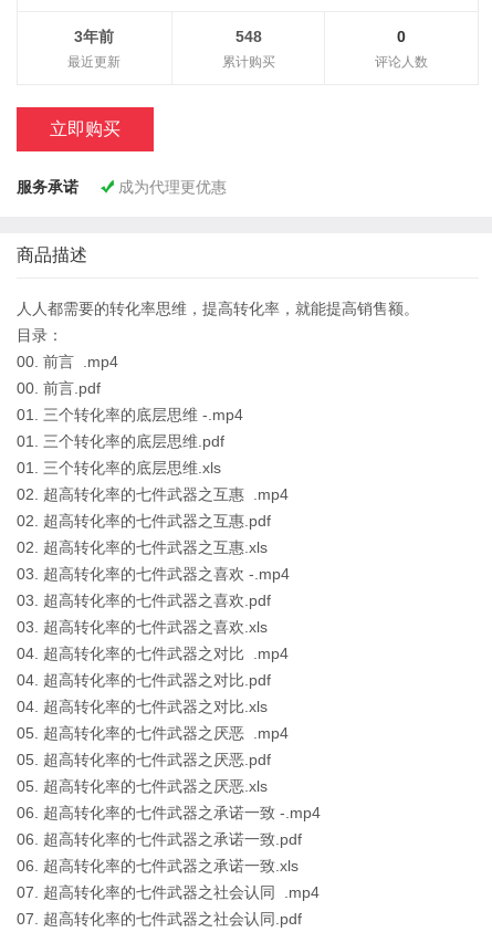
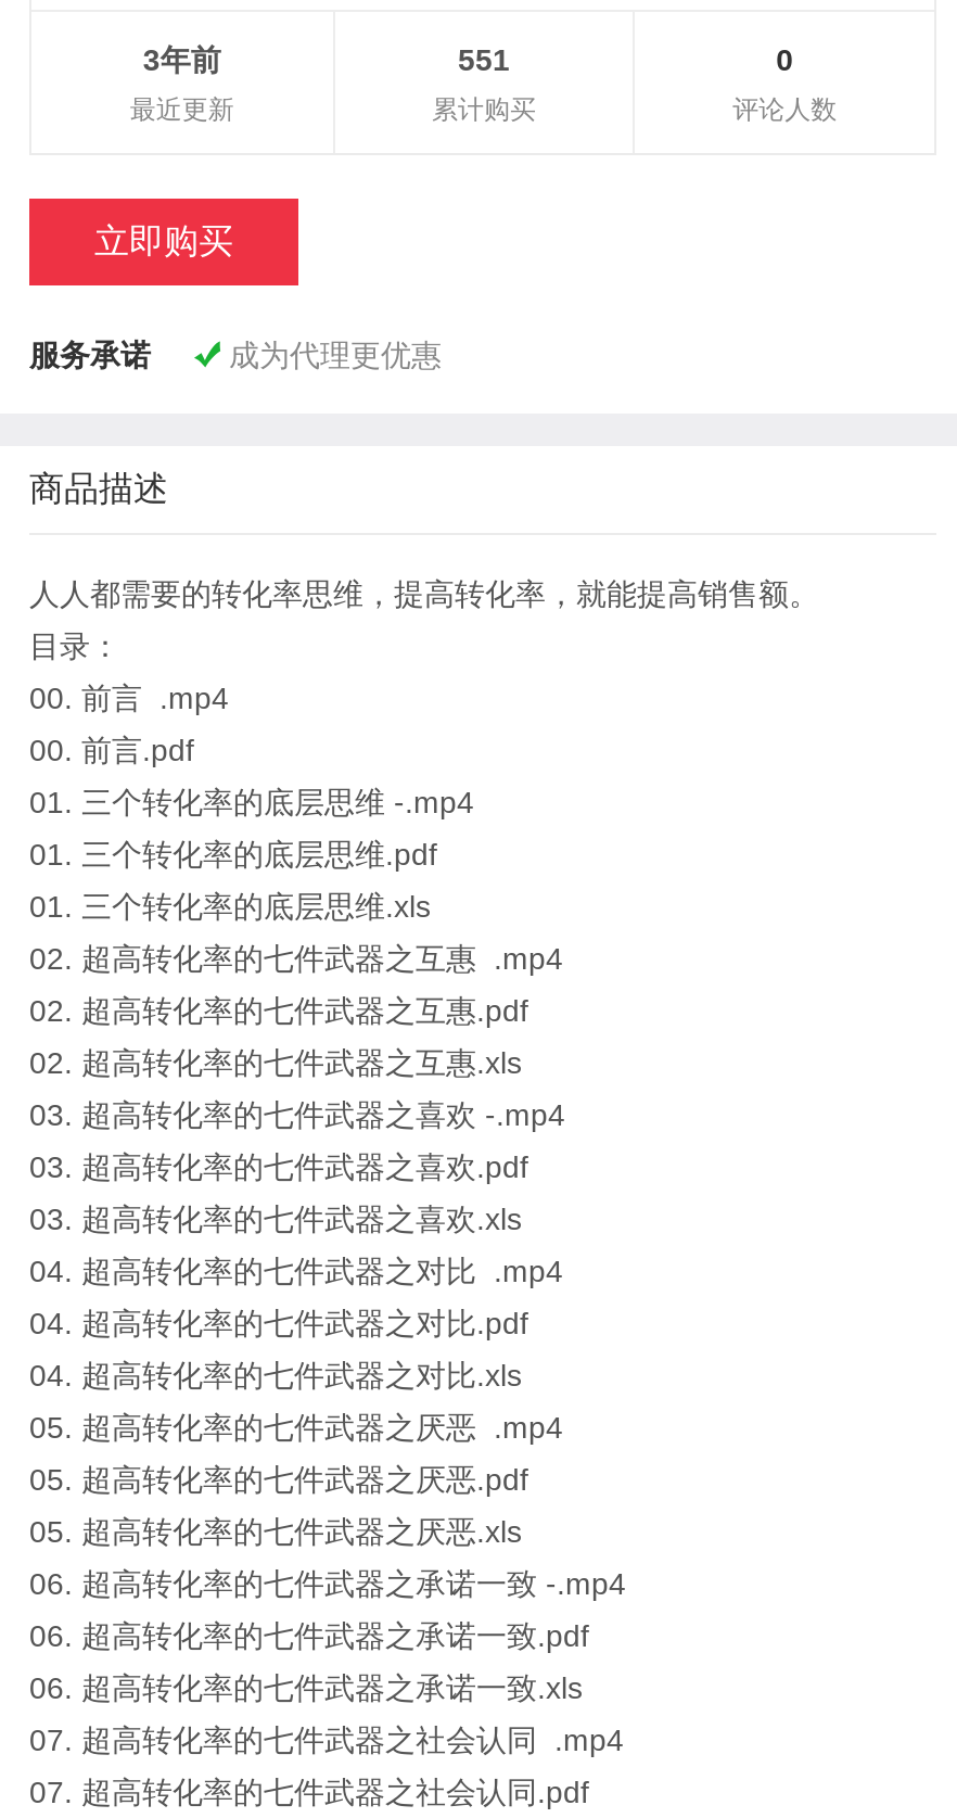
- 548
+ 551
